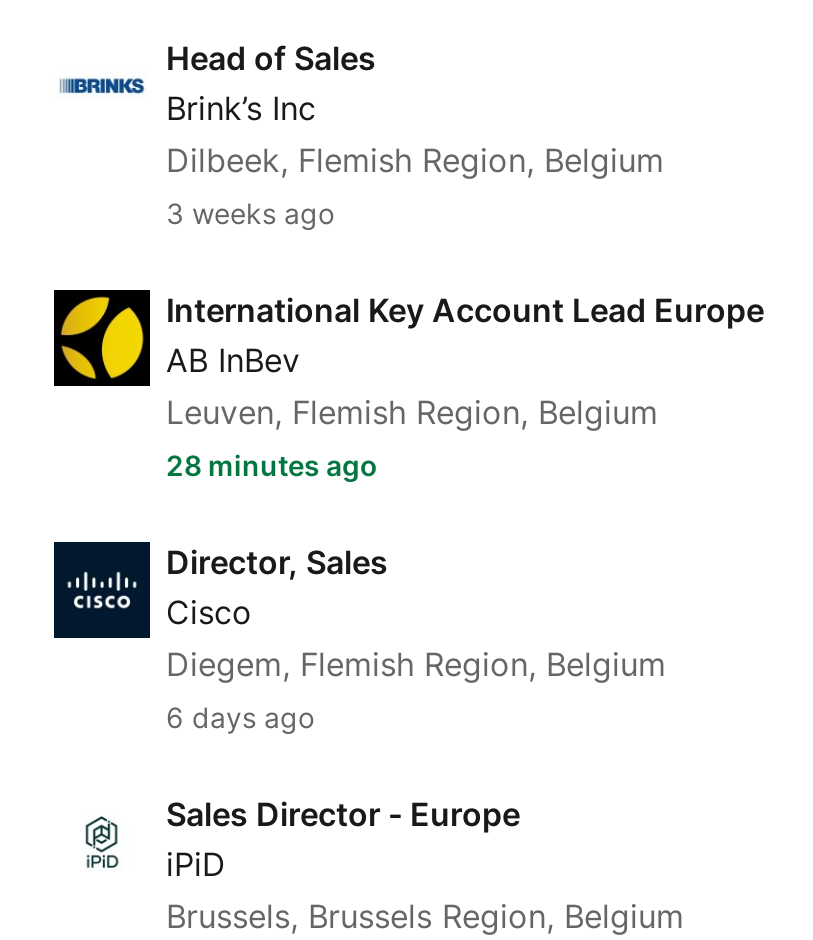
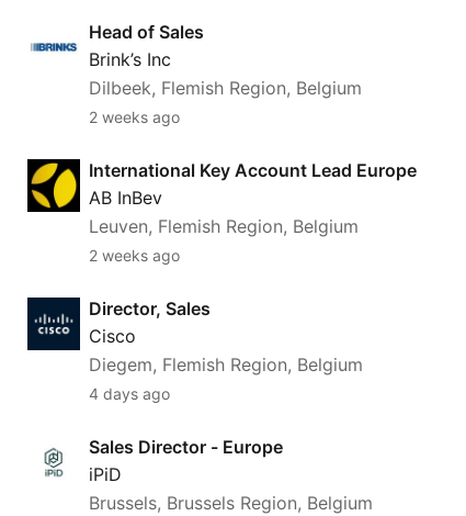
- 3 weeks ago
+ 2 weeks ago

- 28 minutes ago
+ 2 weeks ago

- 6 days ago
+ 4 days ago
